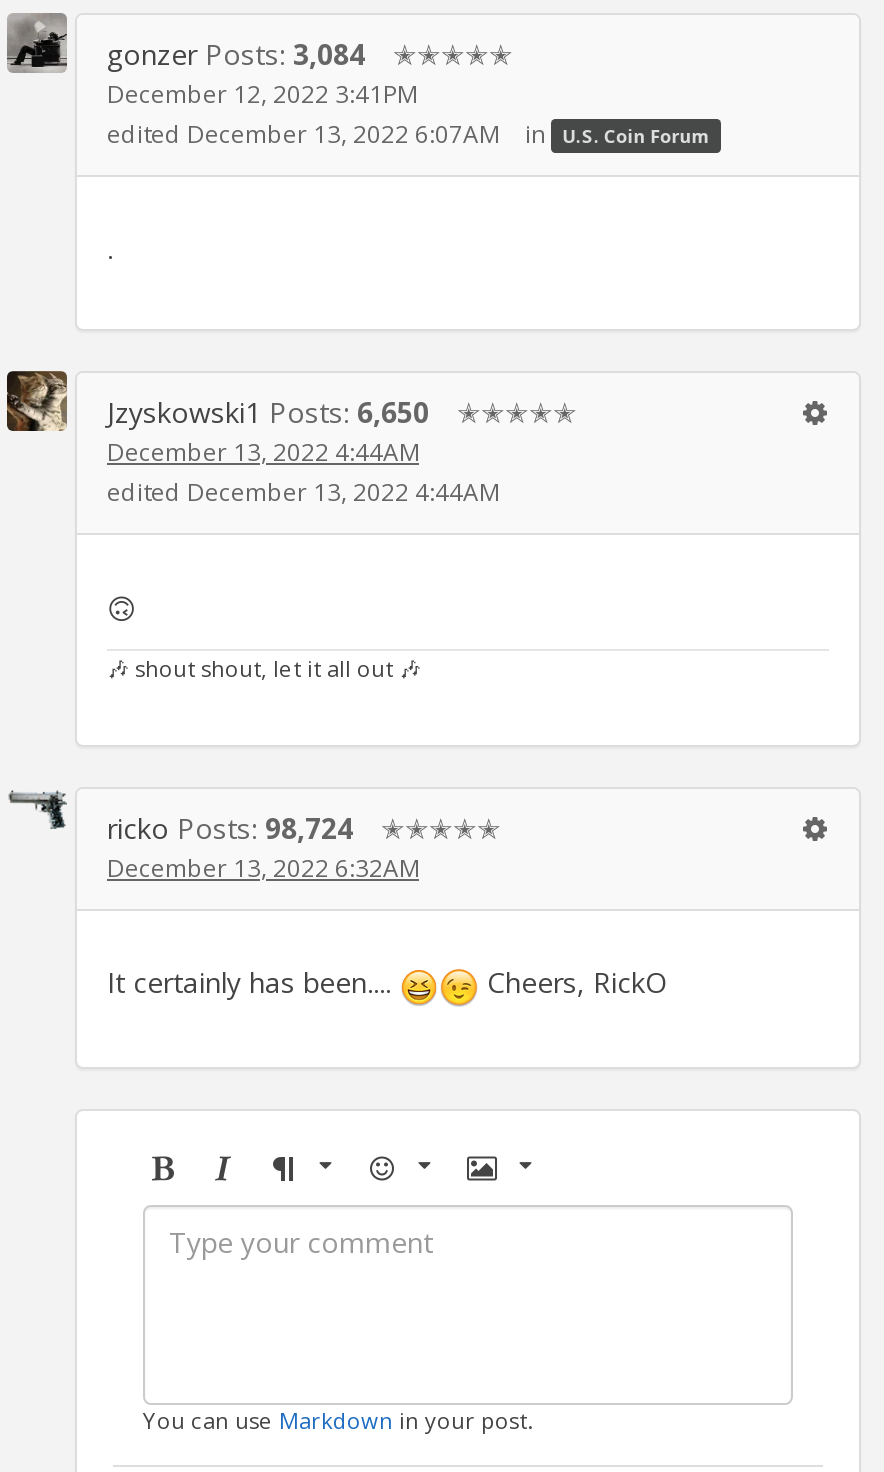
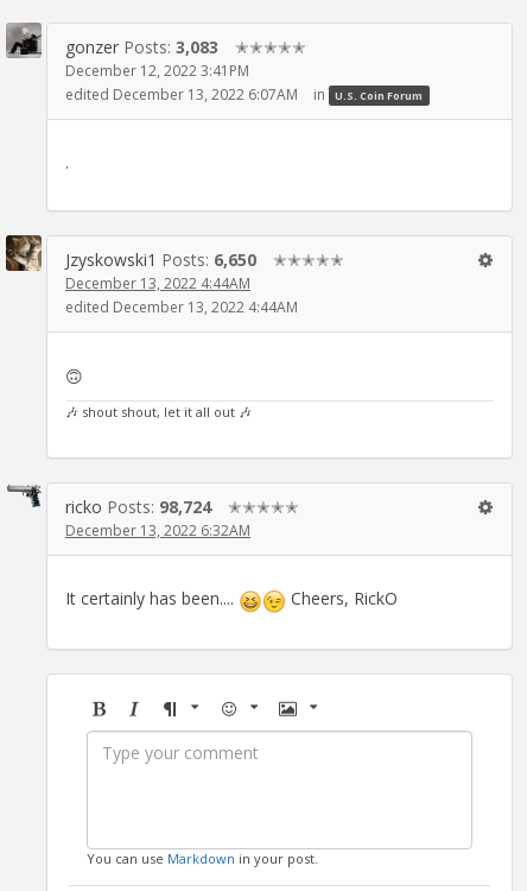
- gonzer Posts: 3,084
+ gonzer Posts: 3,083
